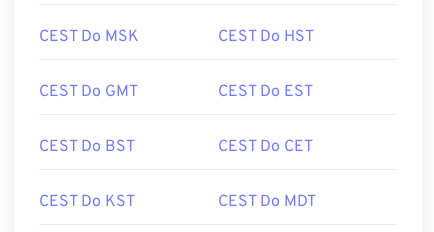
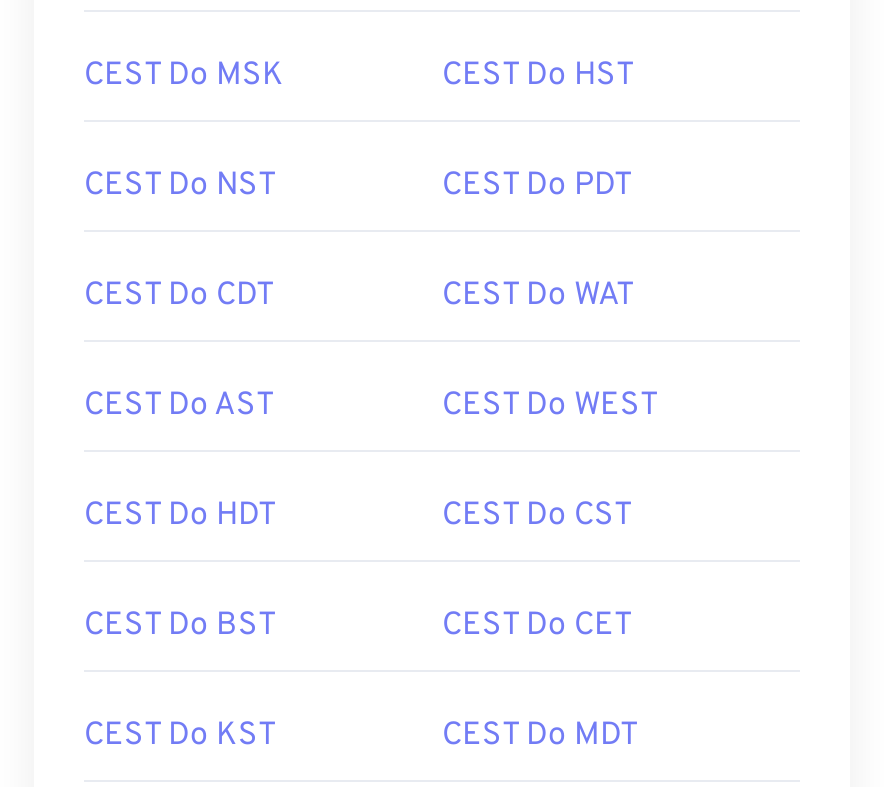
- CEST Do GMT
- CEST Do EST
+ CEST Do NST
+ CEST Do PDT
+ CEST Do CDT
+ CEST Do WAT
+ CEST Do AST
+ CEST Do WEST
+ CEST Do HDT
+ CEST Do CST
